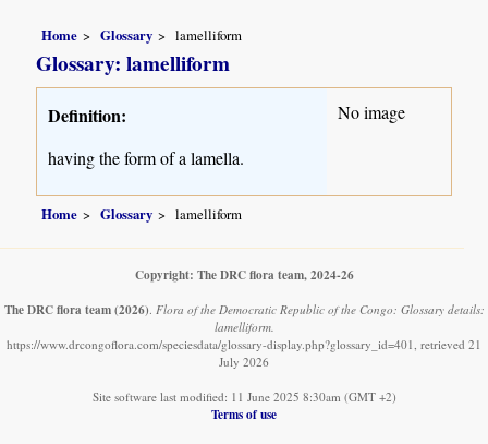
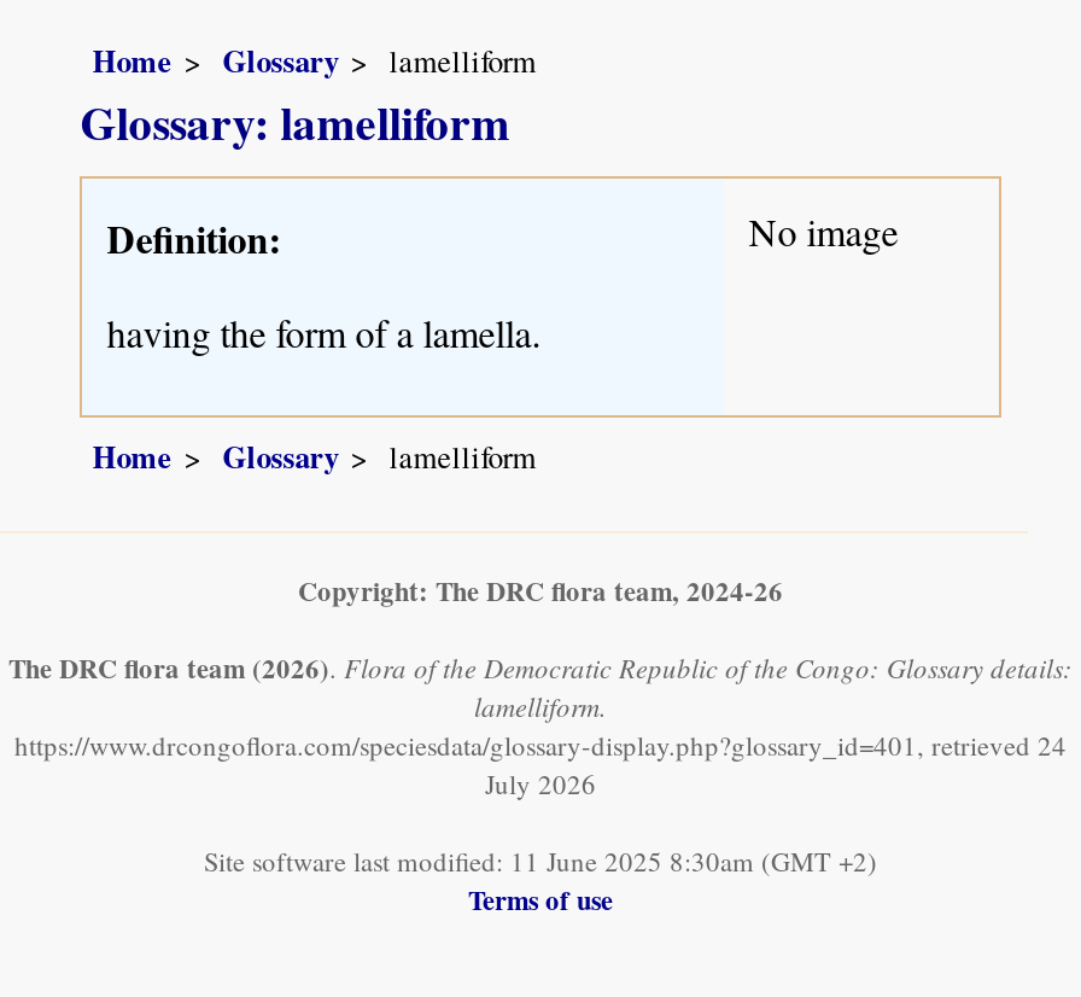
- https://www.drcongoflora.com/speciesdata/glossary-display.php?glossary_id=401, retrieved 21
+ https://www.drcongoflora.com/speciesdata/glossary-display.php?glossary_id=401, retrieved 24
